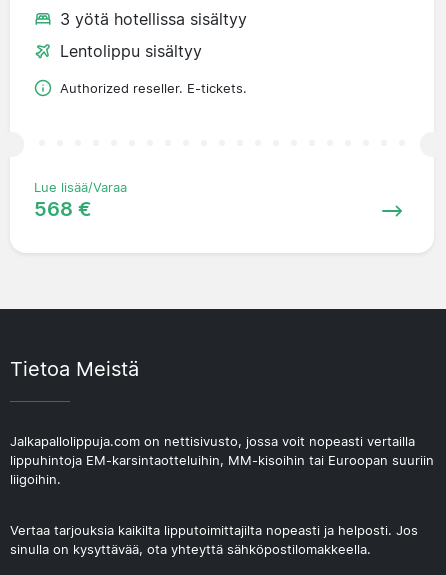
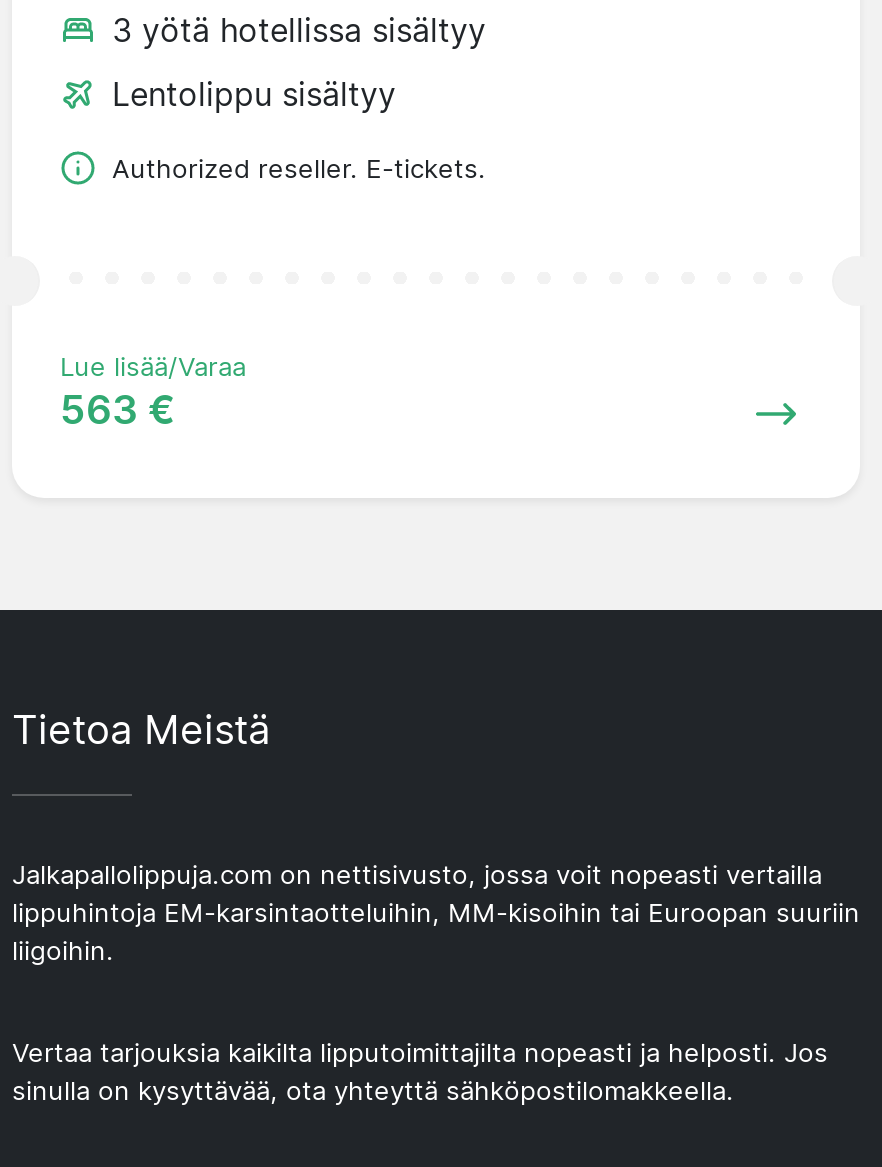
- 568 €
+ 563 €
